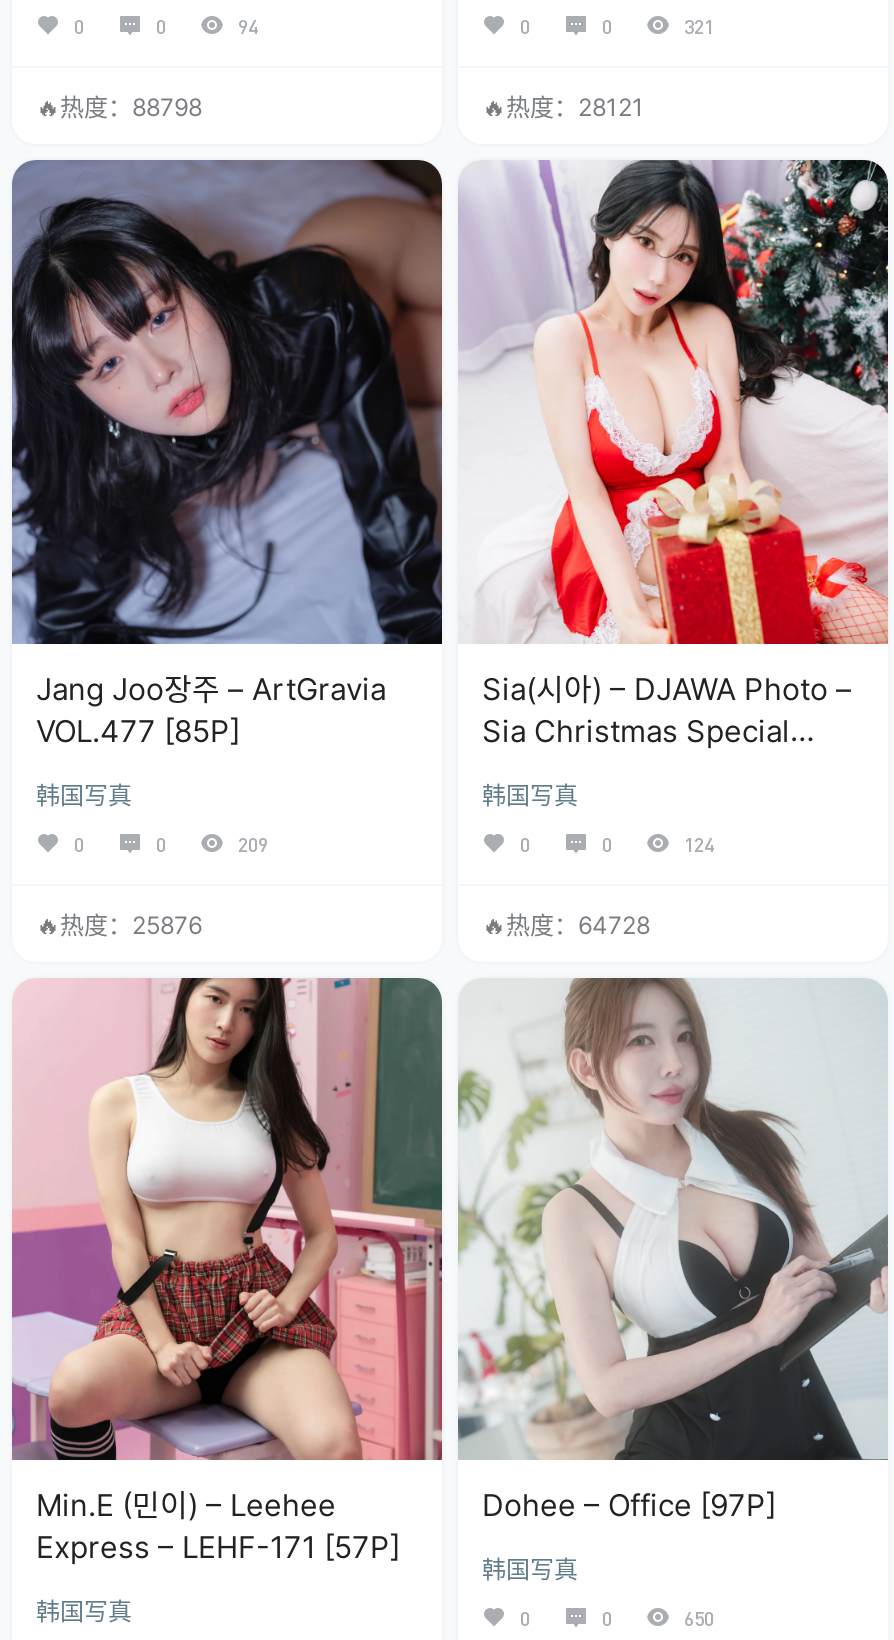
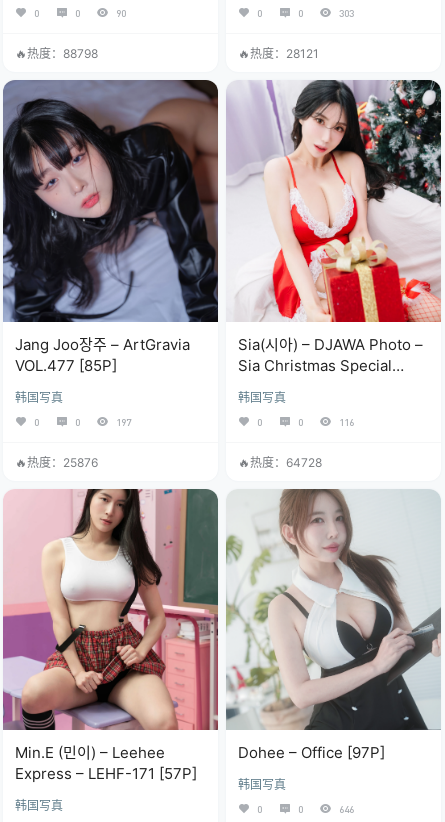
- 94
+ 90

- 321
+ 303

- 209
+ 197

- 124
+ 116

- 650
+ 646
